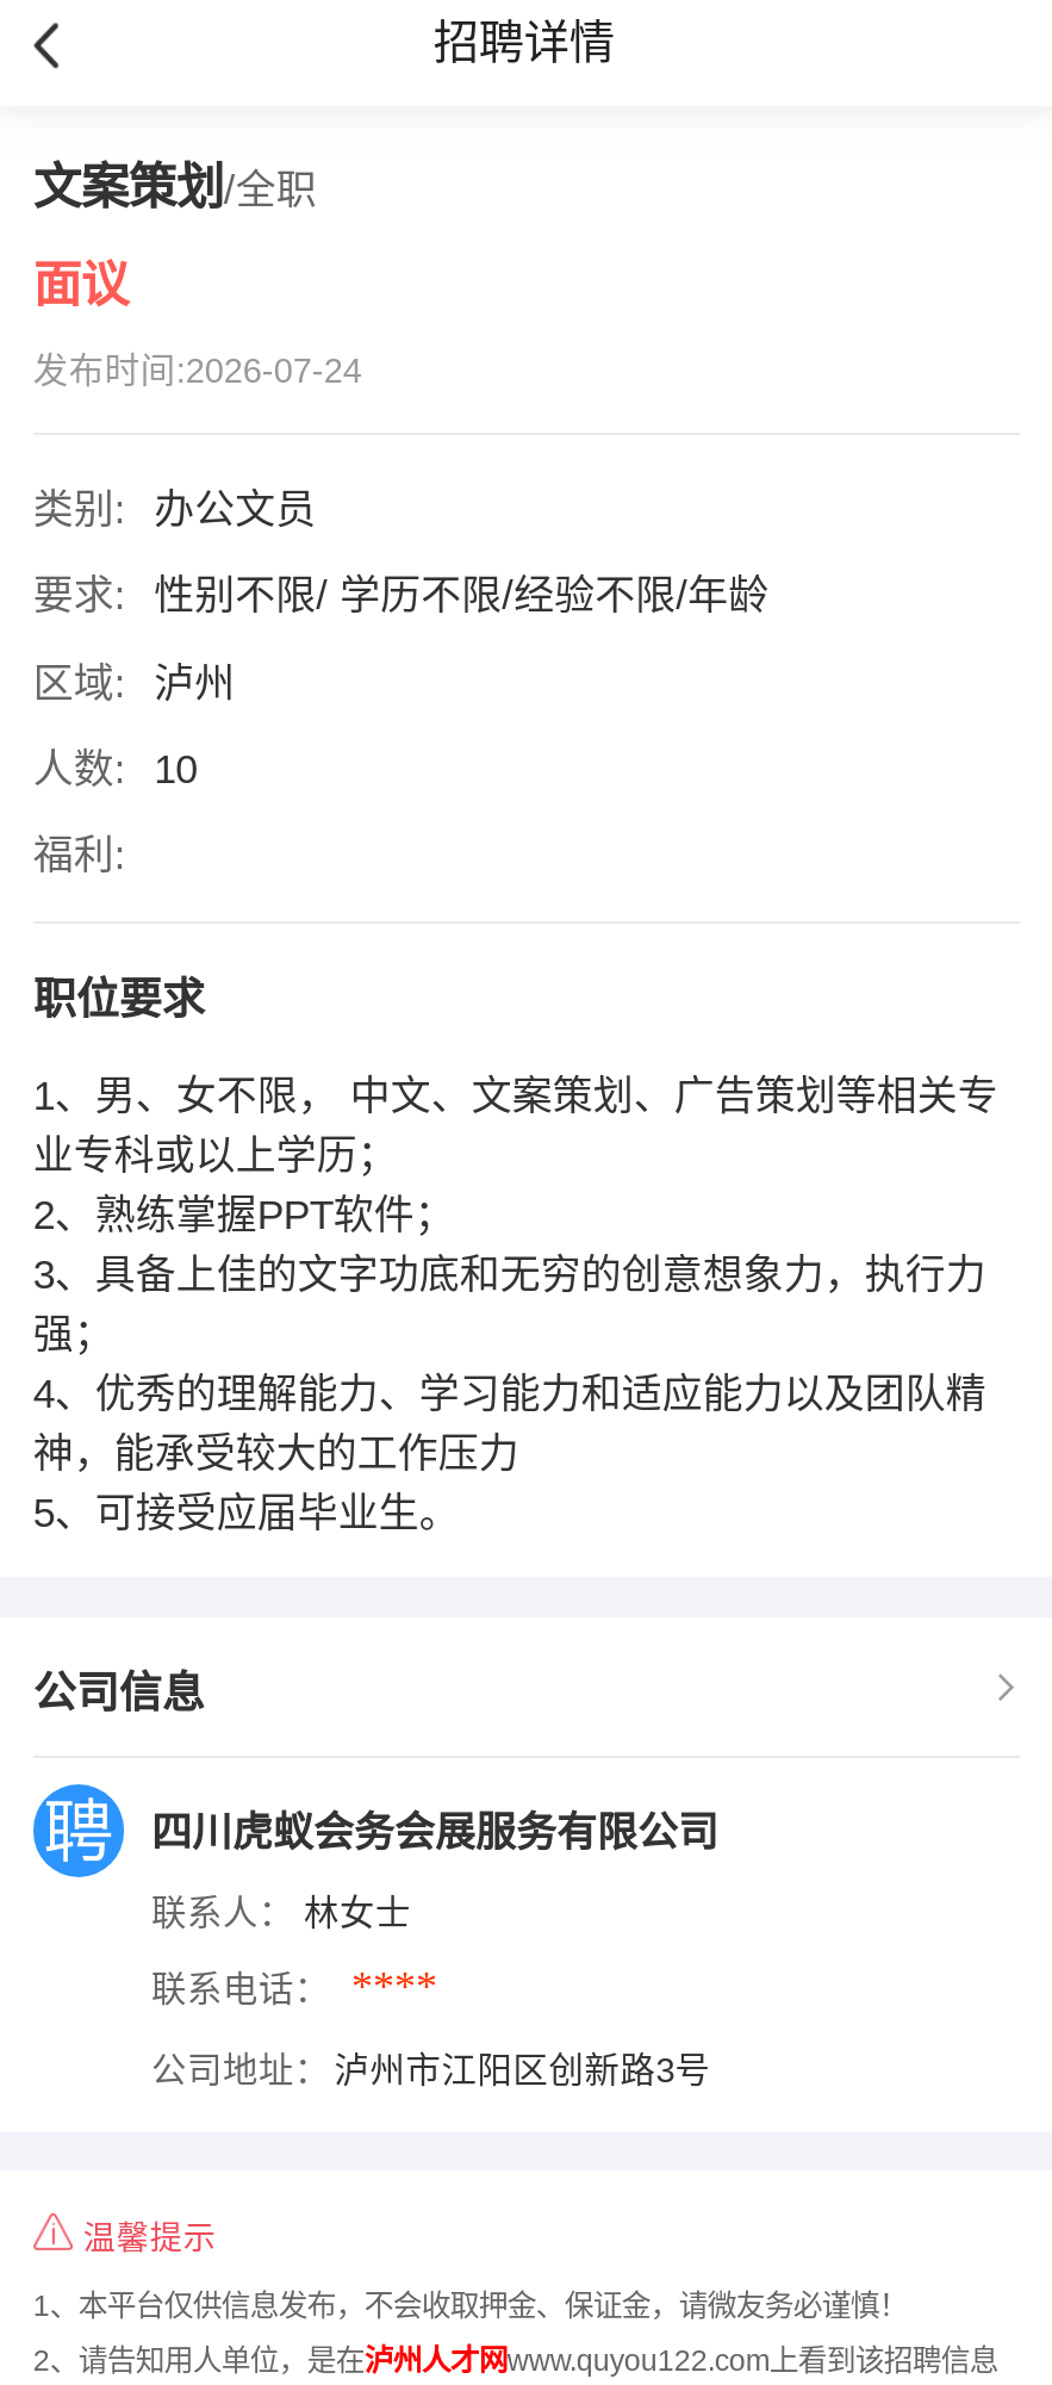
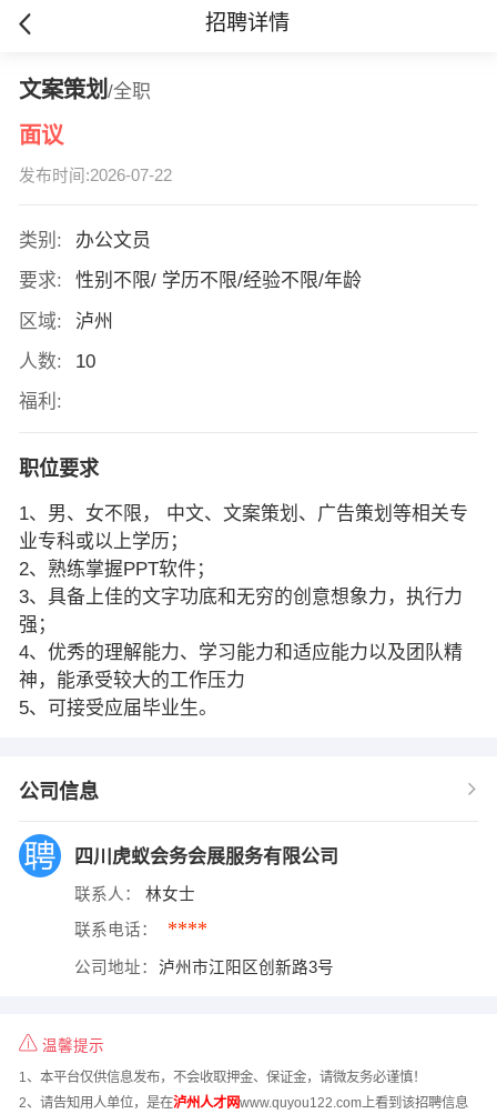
- 发布时间:2026-07-24
+ 发布时间:2026-07-22
